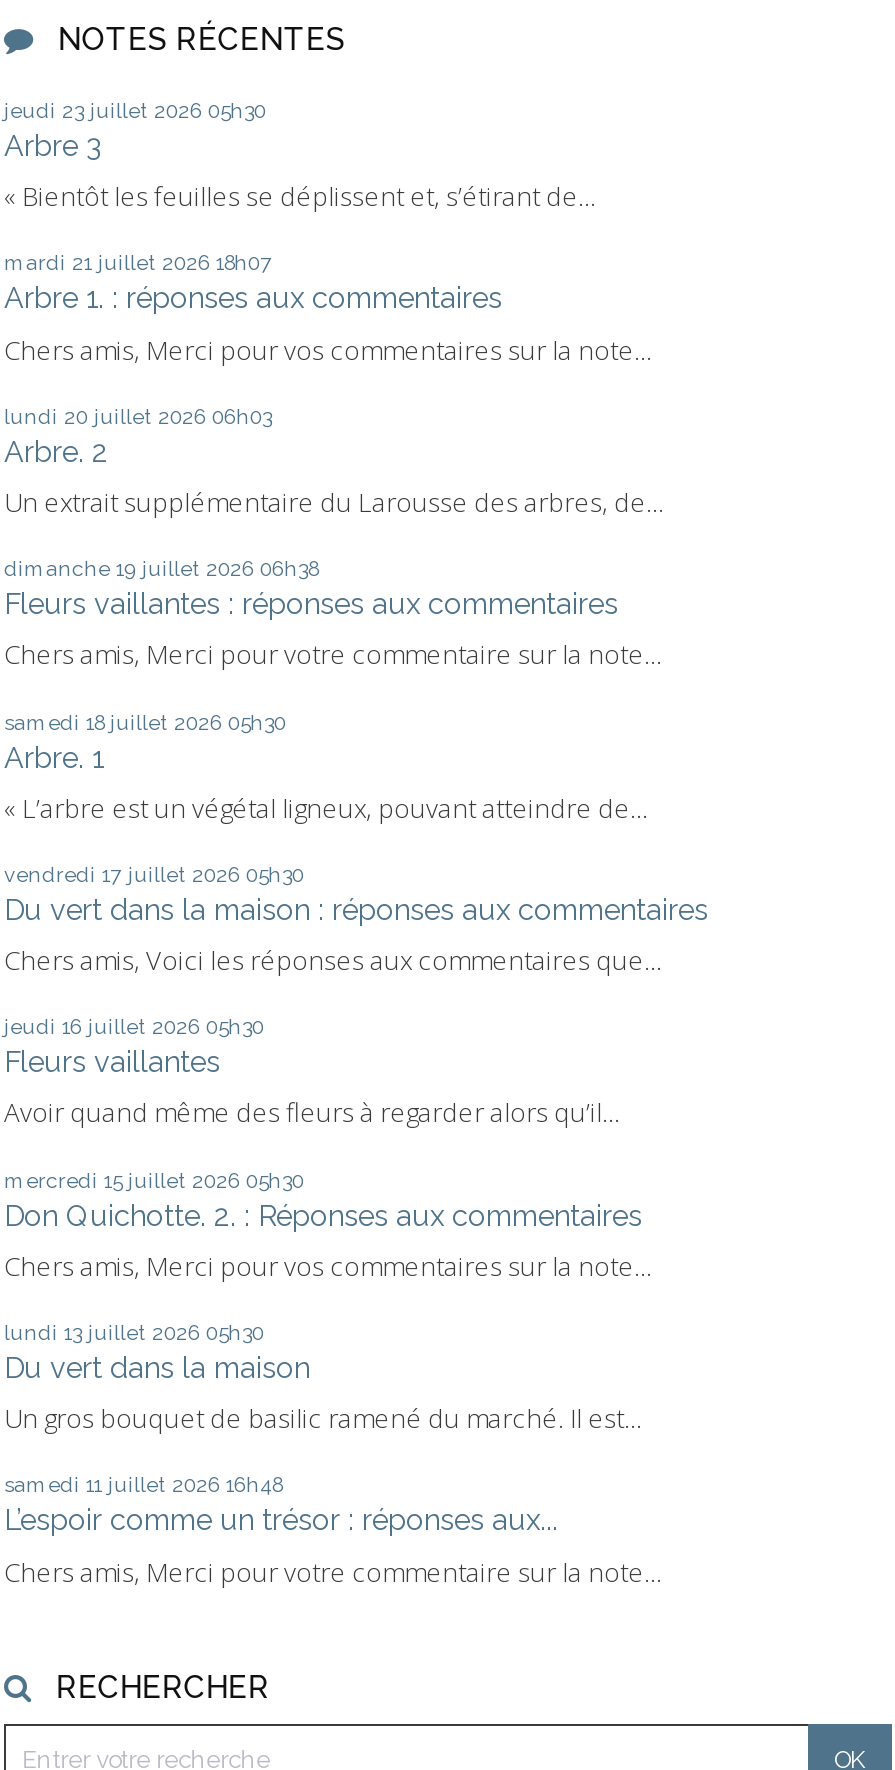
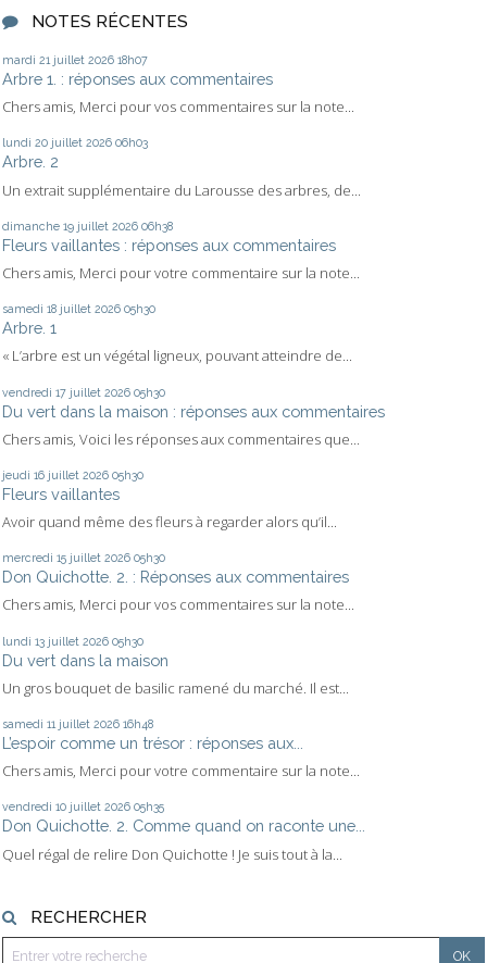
- jeudi 23 juillet 2026 05h30
- Arbre 3
- « Bientôt les feuilles se déplissent et, s’étirant de...

moved up: mardi 21 juillet 2026 18h07 | Arbre 1. : réponses aux commentaires | Chers amis, Merci pour vos commentaires sur la note... | ... | L’espoir comme un trésor : réponses aux... | Chers amis, Merci pour votre commentaire sur la note...

+ vendredi 10 juillet 2026 05h35
+ Don Quichotte. 2. Comme quand on raconte une...
+ Quel régal de relire Don Quichotte ! Je suis tout à la...
